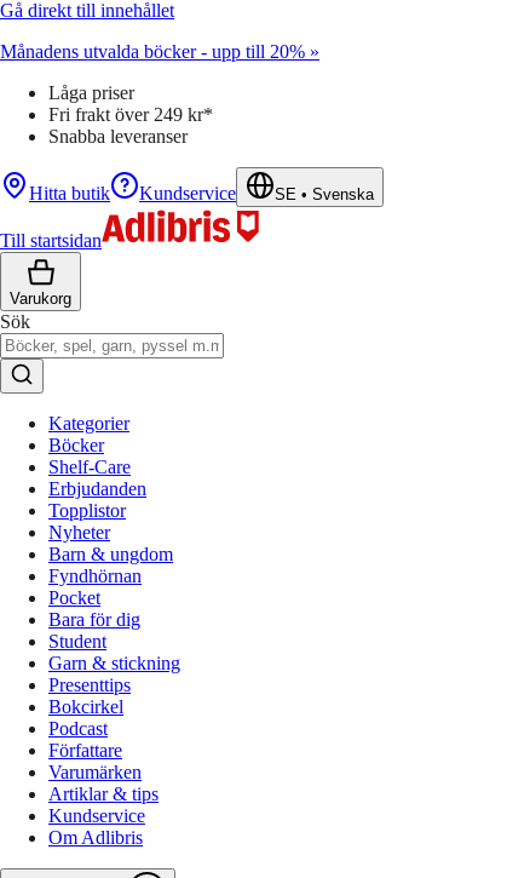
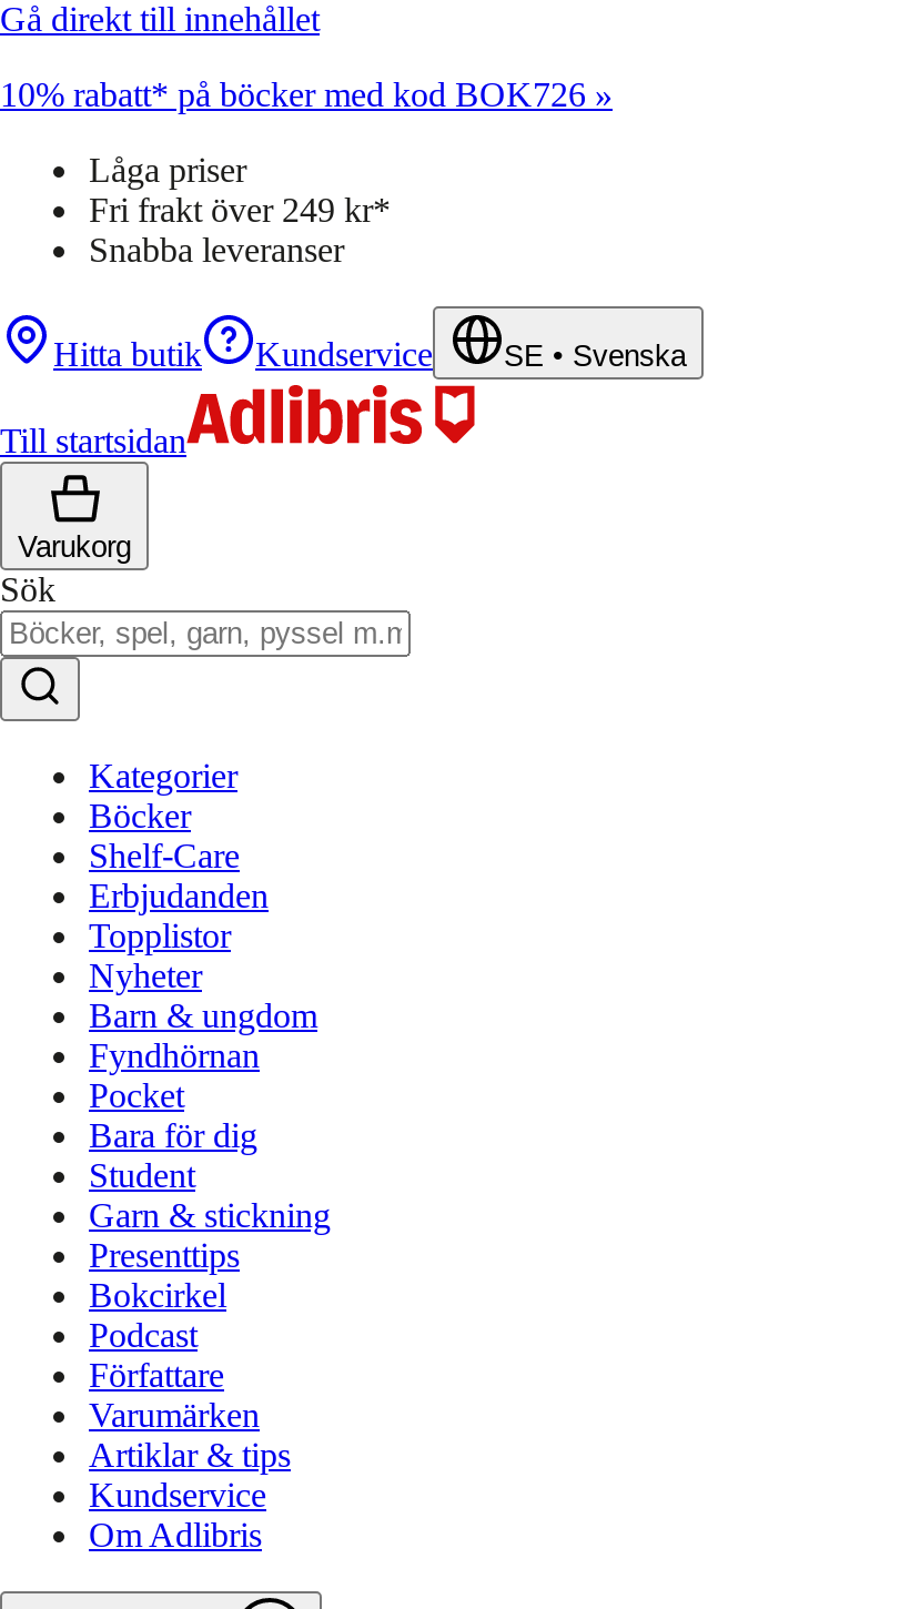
- Månadens utvalda böcker - upp till 20% »
+ 10% rabatt* på böcker med kod BOK726 »
